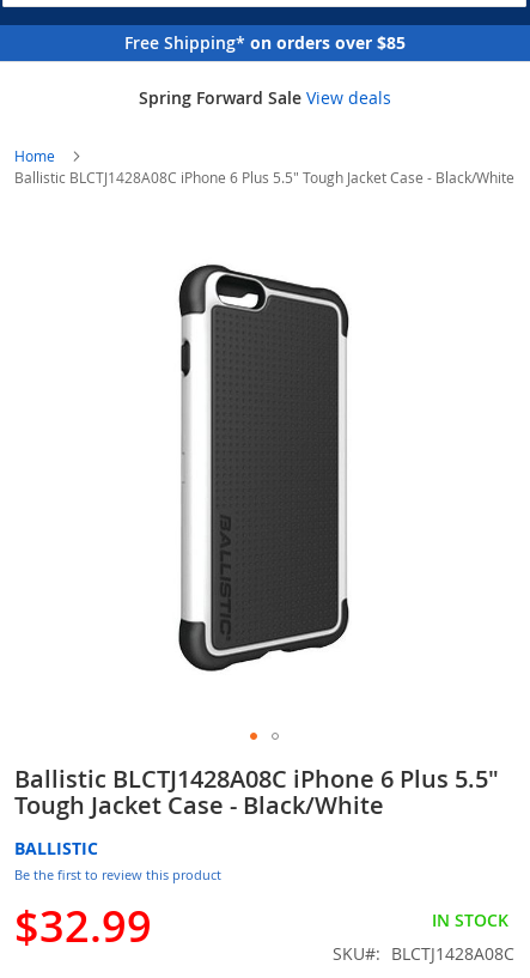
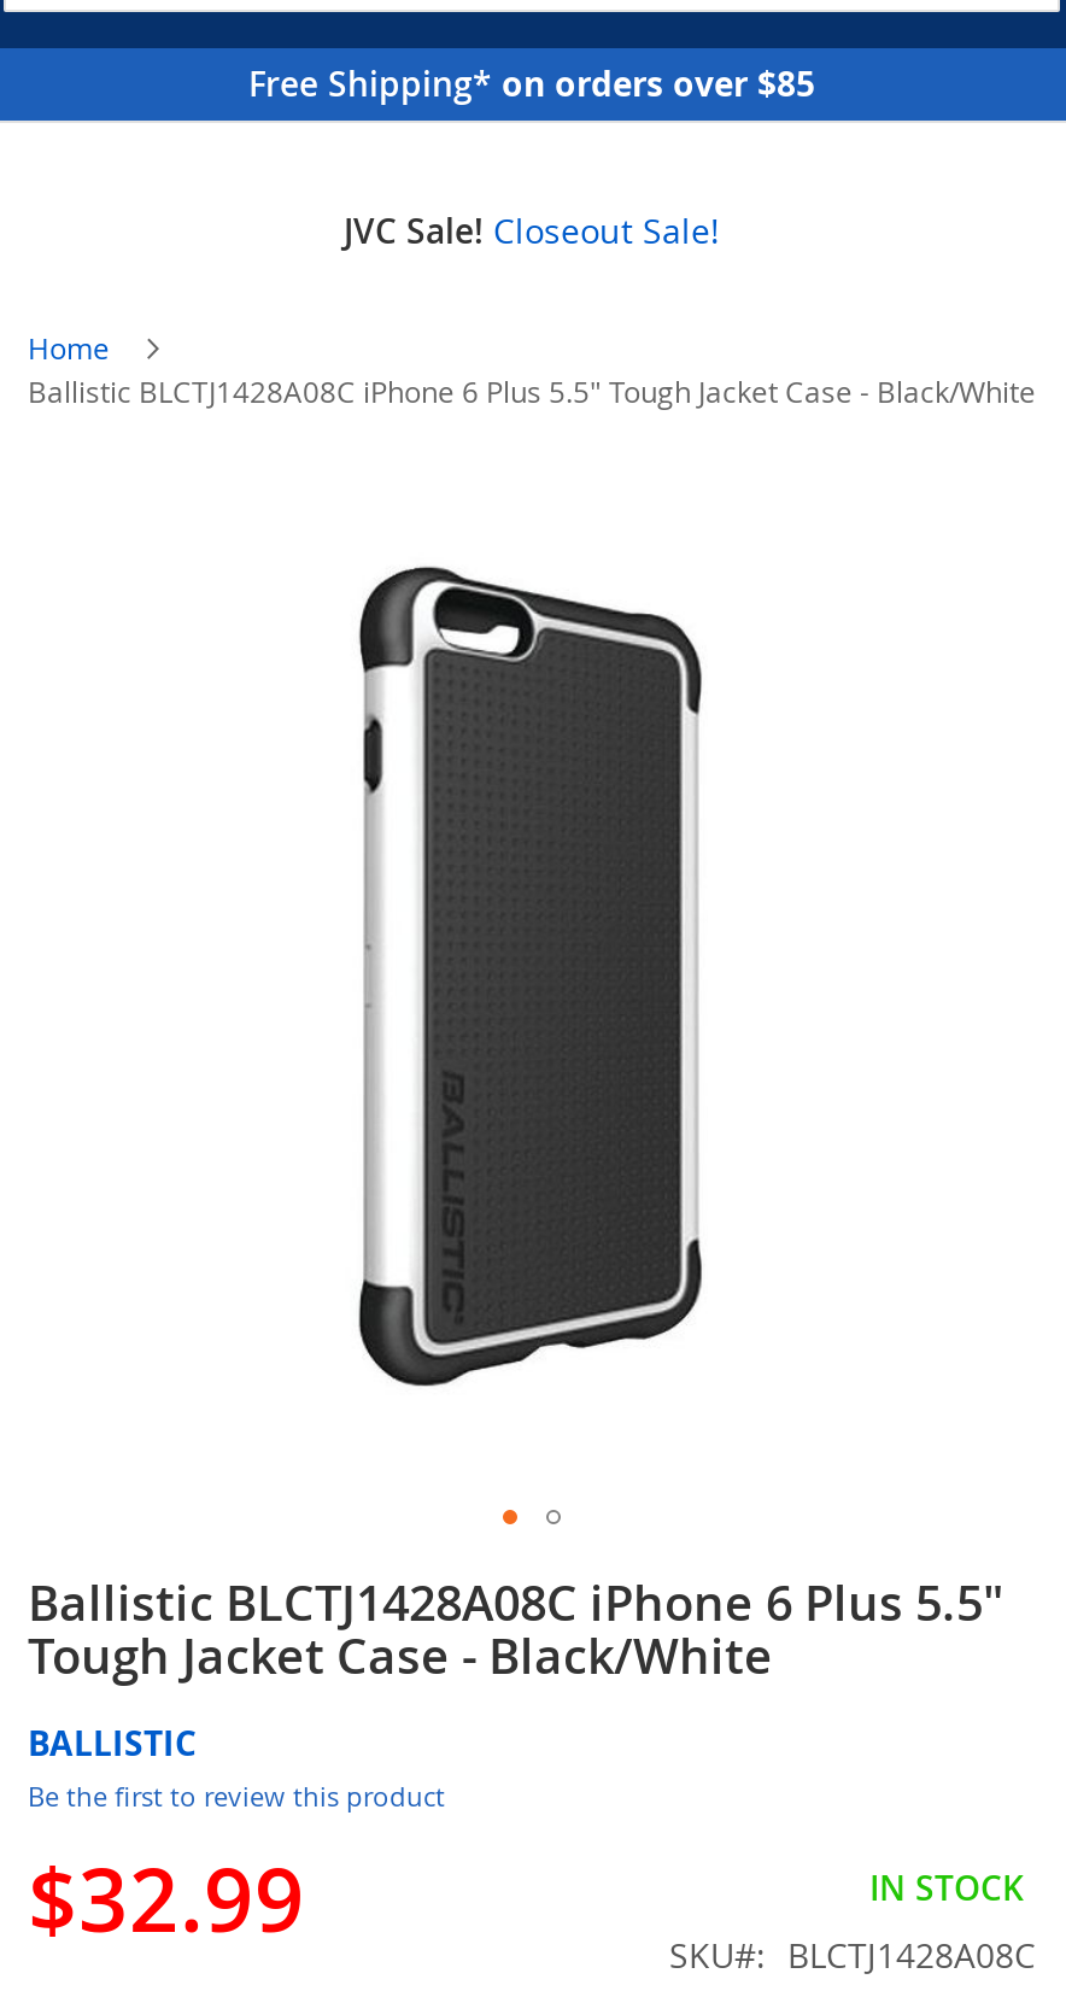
- Spring Forward Sale View deals
+ JVC Sale! Closeout Sale!
